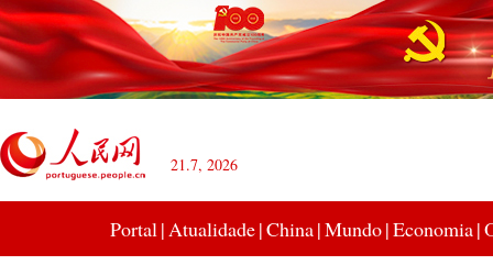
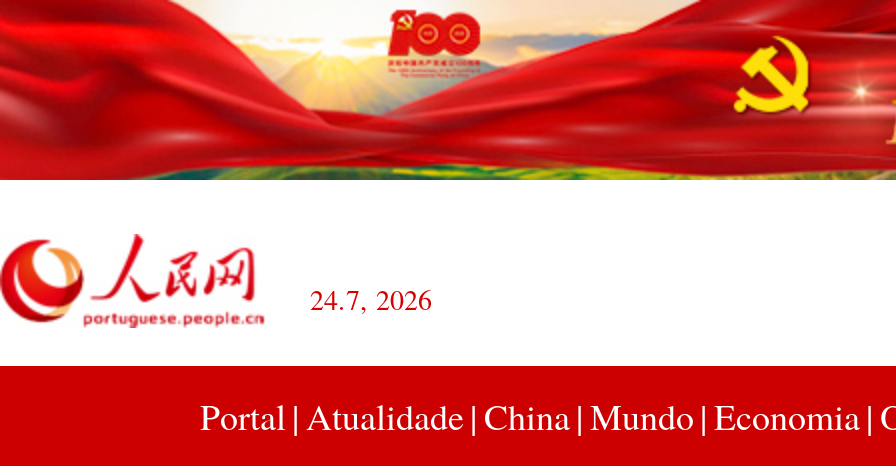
- 21.7, 2026
+ 24.7, 2026
